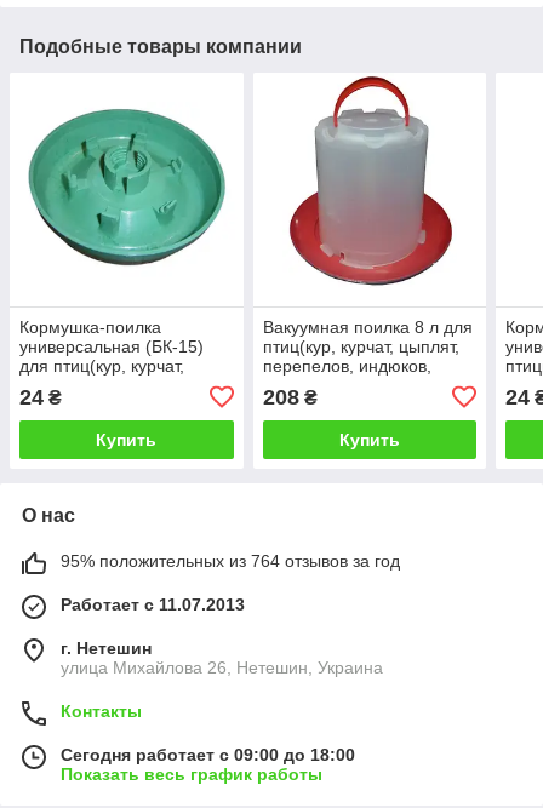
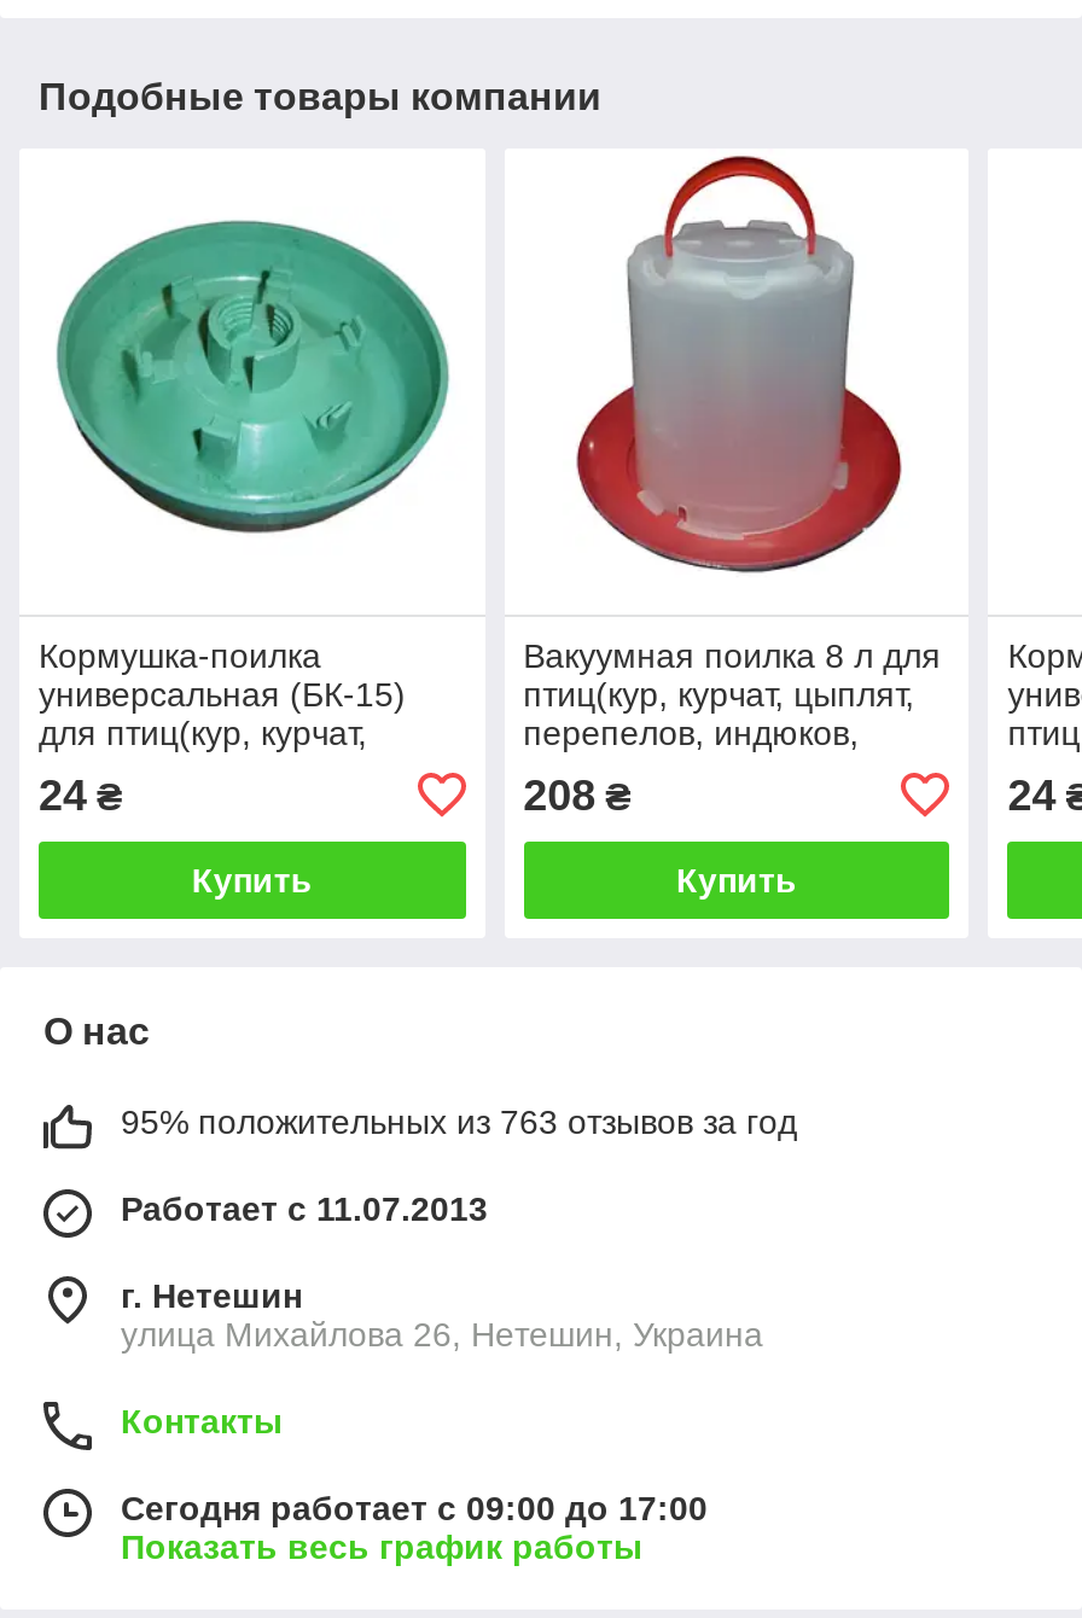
- 95% положительных из 764 отзывов за год
+ 95% положительных из 763 отзывов за год

- Сегодня работает с 09:00 до 18:00
+ Сегодня работает с 09:00 до 17:00
